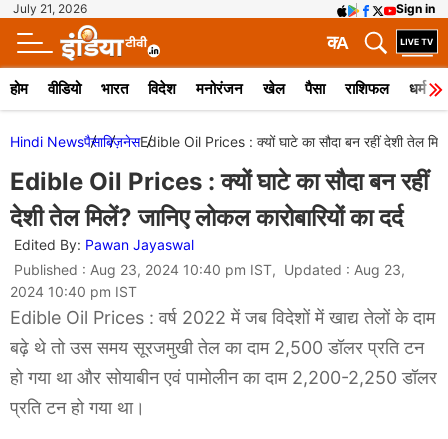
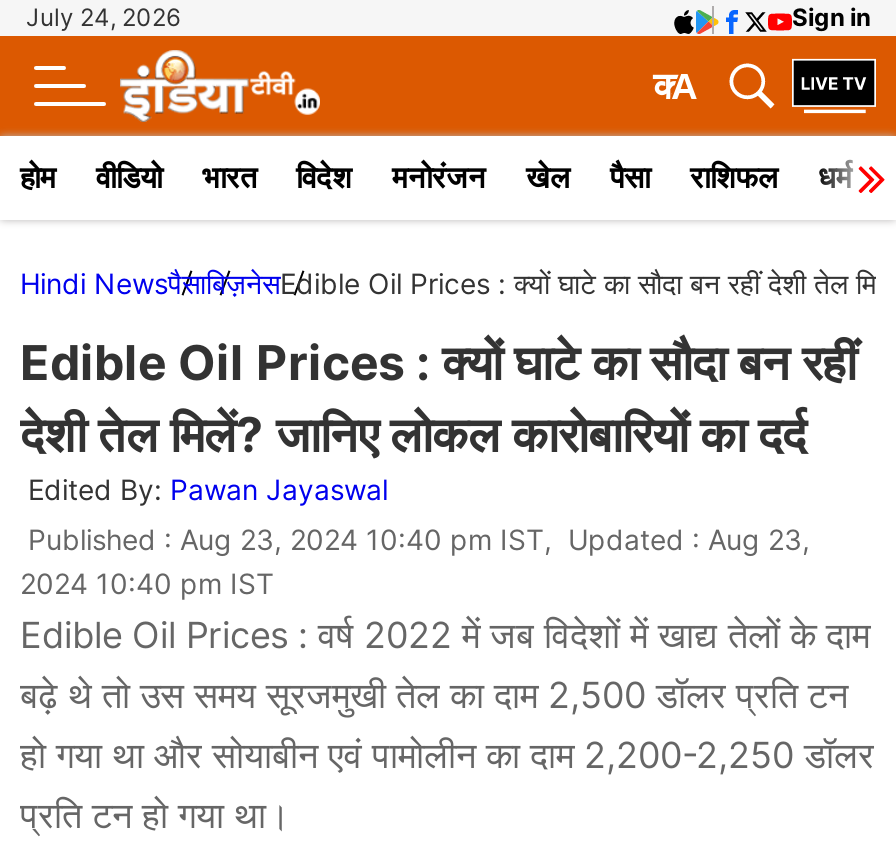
- July 21, 2026
+ July 24, 2026
